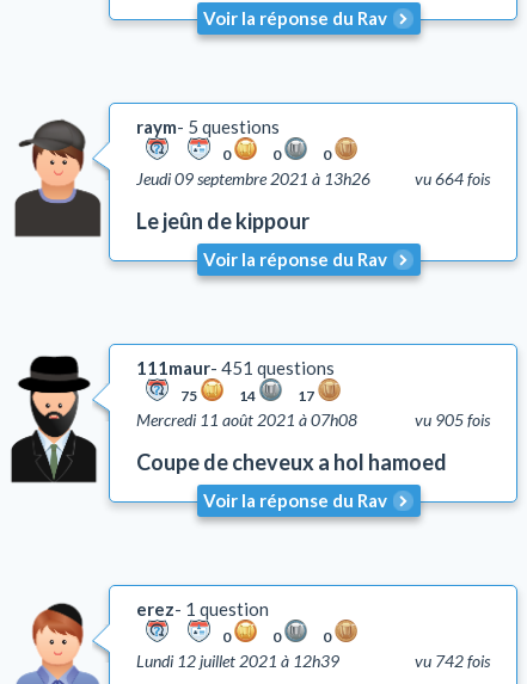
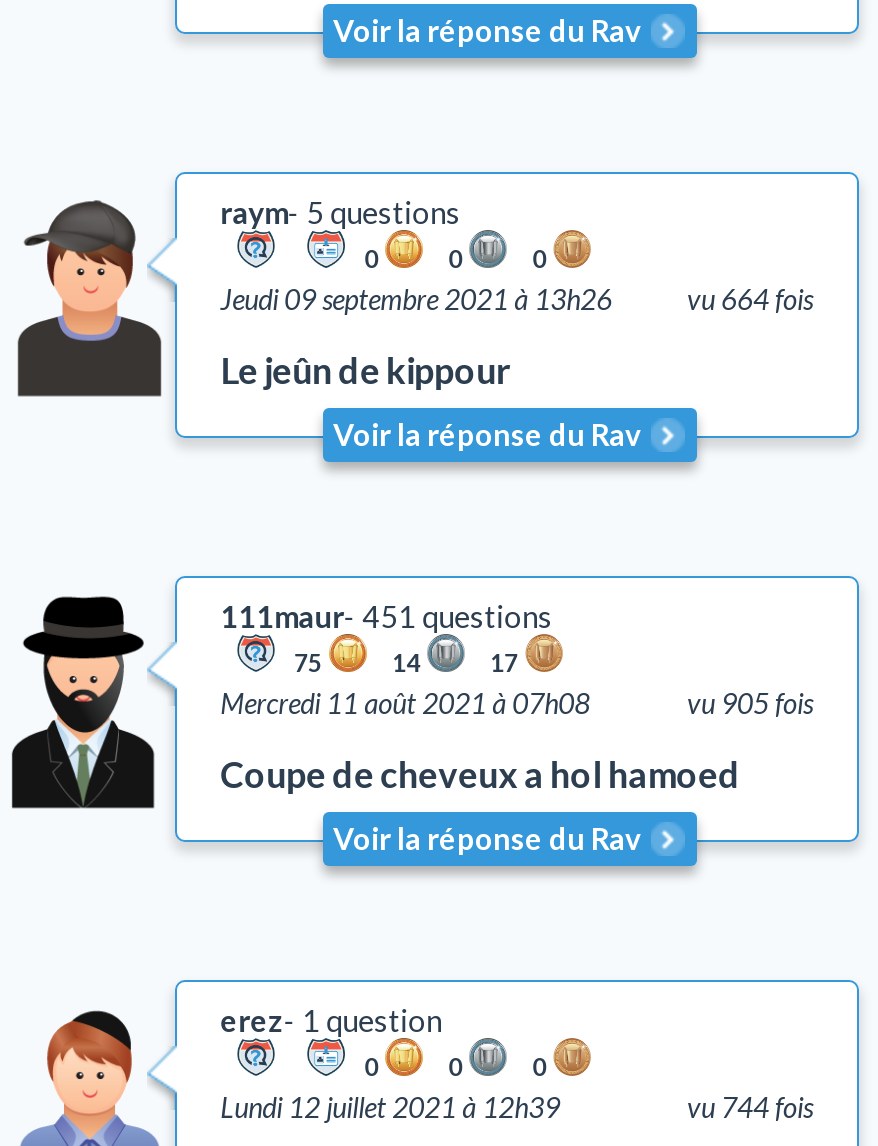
- vu 742 fois
+ vu 744 fois
